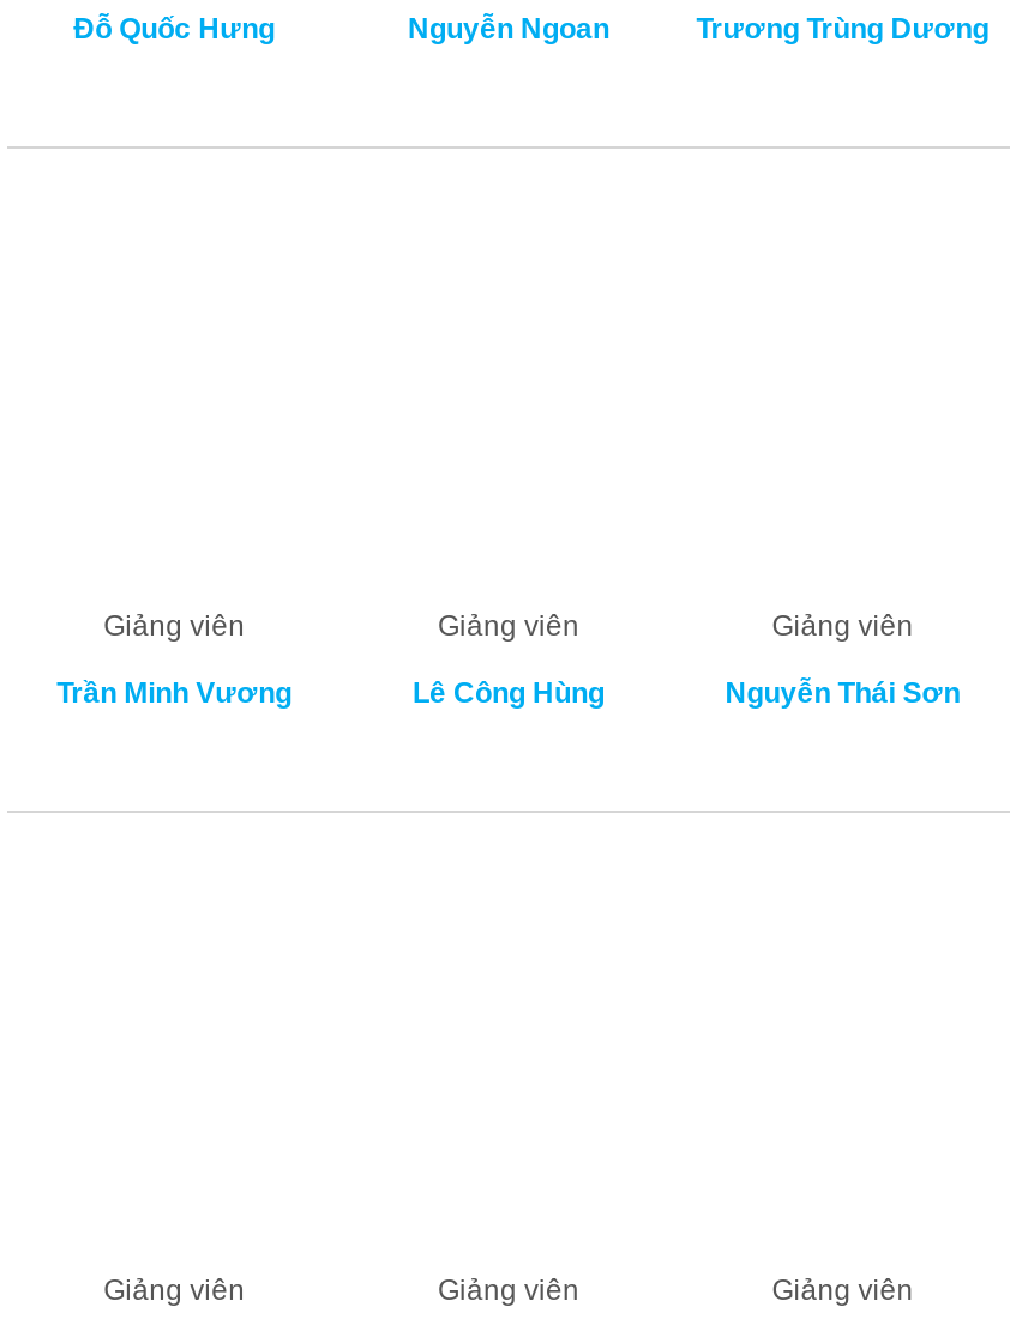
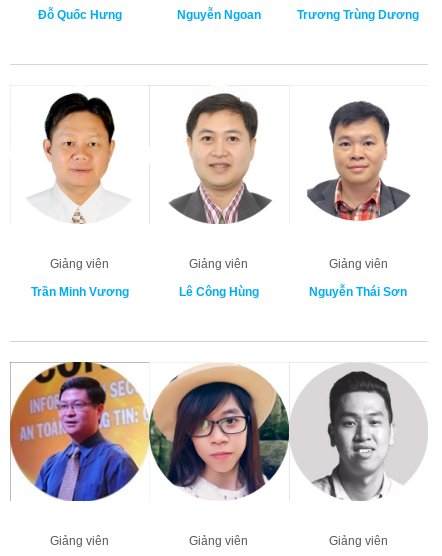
+ [image]

+ [image]

+ [image]

+ [image]
